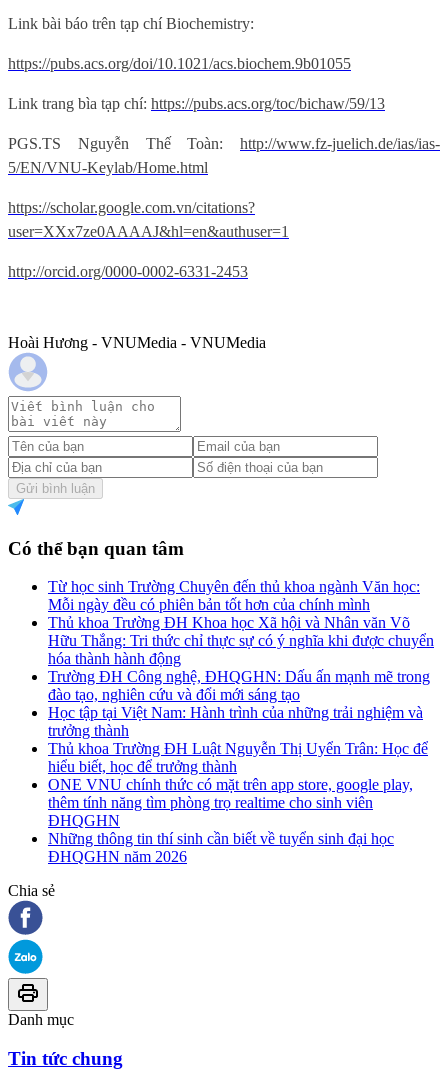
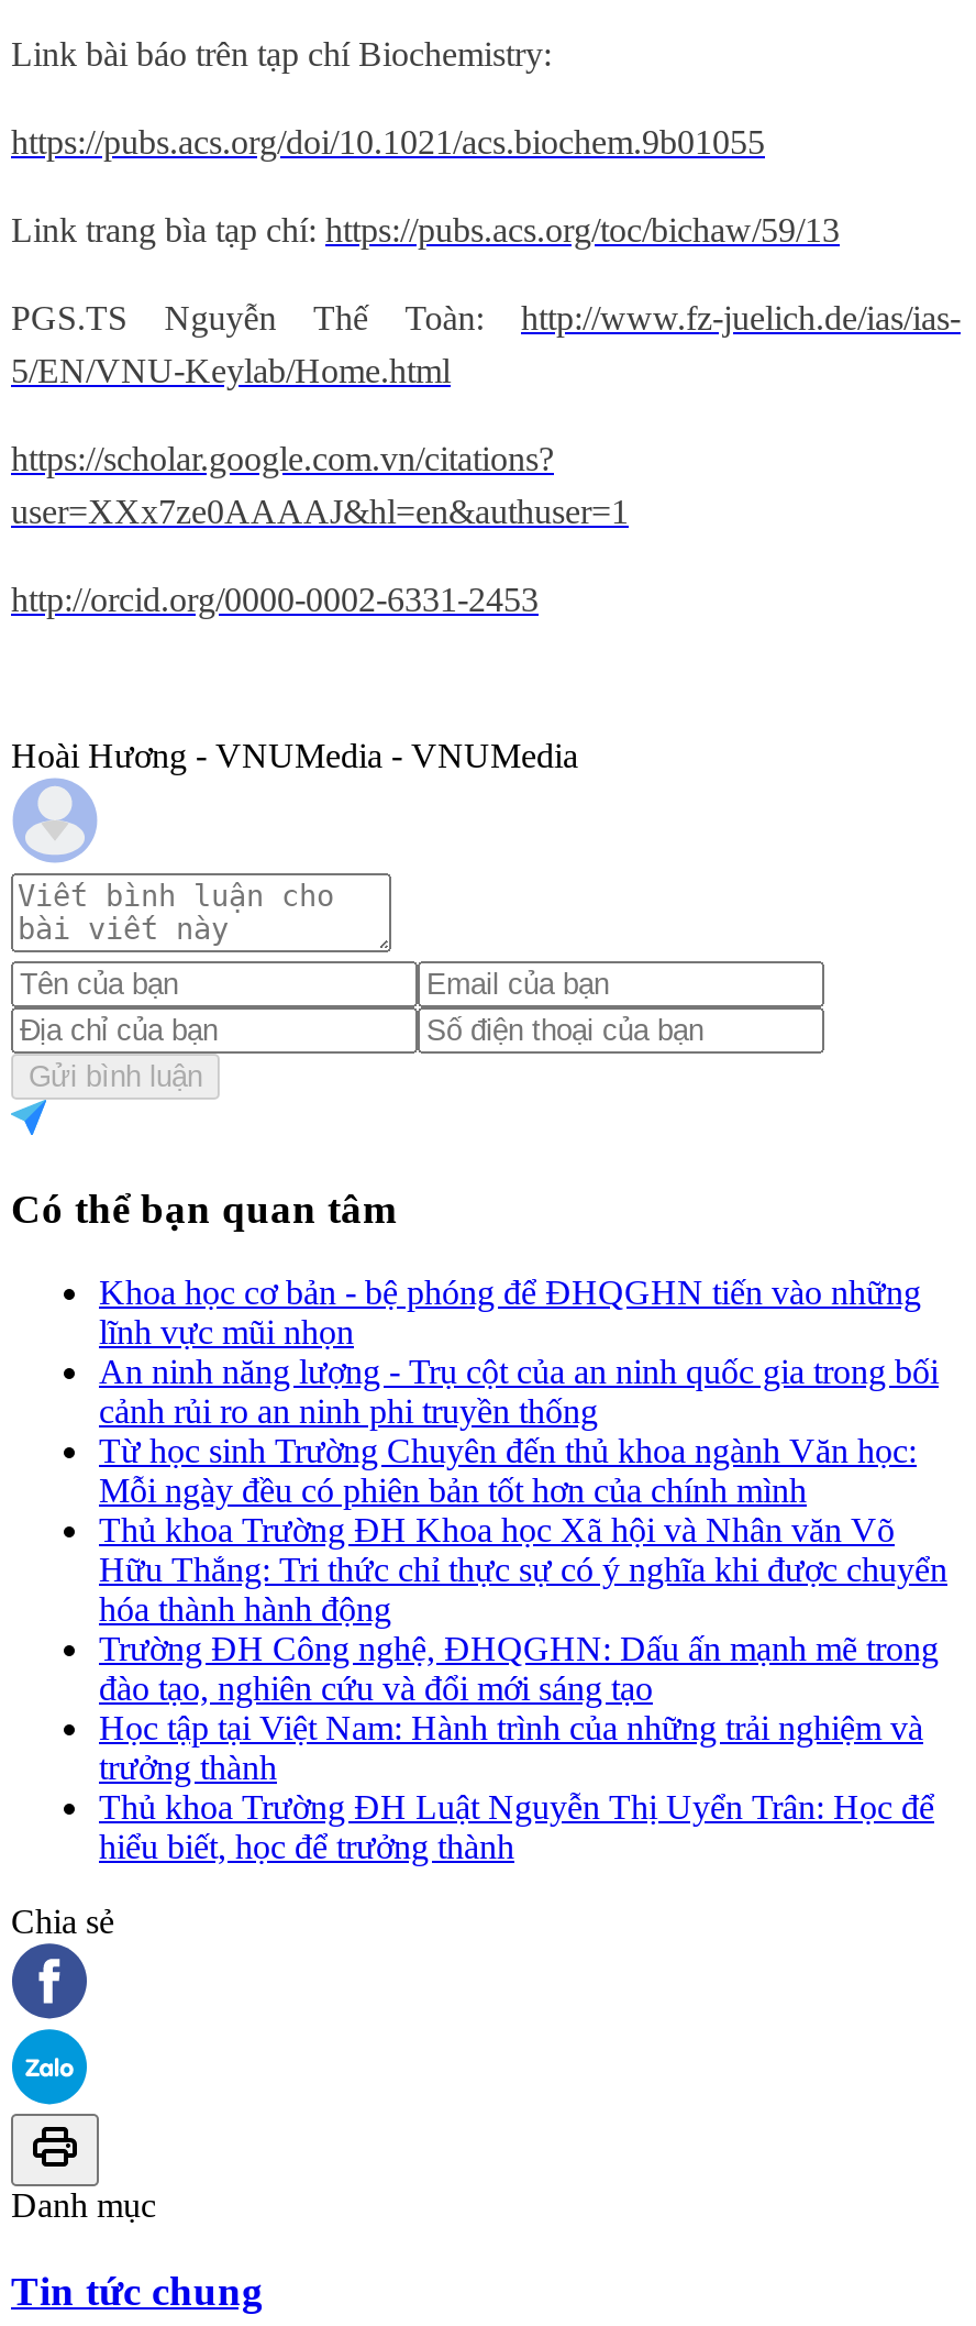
+ Khoa học cơ bản - bệ phóng để ĐHQGHN tiến vào những
+ lĩnh vực mũi nhọn
+ An ninh năng lượng - Trụ cột của an ninh quốc gia trong bối
+ cảnh rủi ro an ninh phi truyền thống

moved down: Từ học sinh Trường Chuyên đến thủ khoa ngành Văn học: | Mỗi ngày đều có phiên bản tốt hơn của chính mình | Thủ khoa Trường ĐH Khoa học Xã hội và Nhân văn Võ | ... | Thủ khoa Trường ĐH Luật Nguyễn Thị Uyển Trân: Học để | hiểu biết, học để trưởng thành

- ONE VNU chính thức có mặt trên app store, google play,
- thêm tính năng tìm phòng trọ realtime cho sinh viên
- ĐHQGHN
- Những thông tin thí sinh cần biết về tuyển sinh đại học
- ĐHQGHN năm 2026
